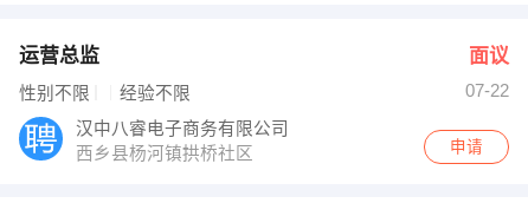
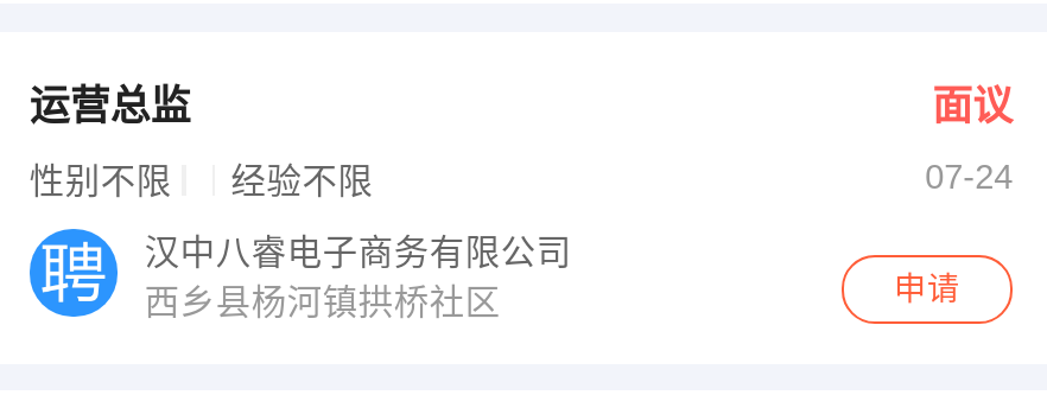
- 07-22
+ 07-24
